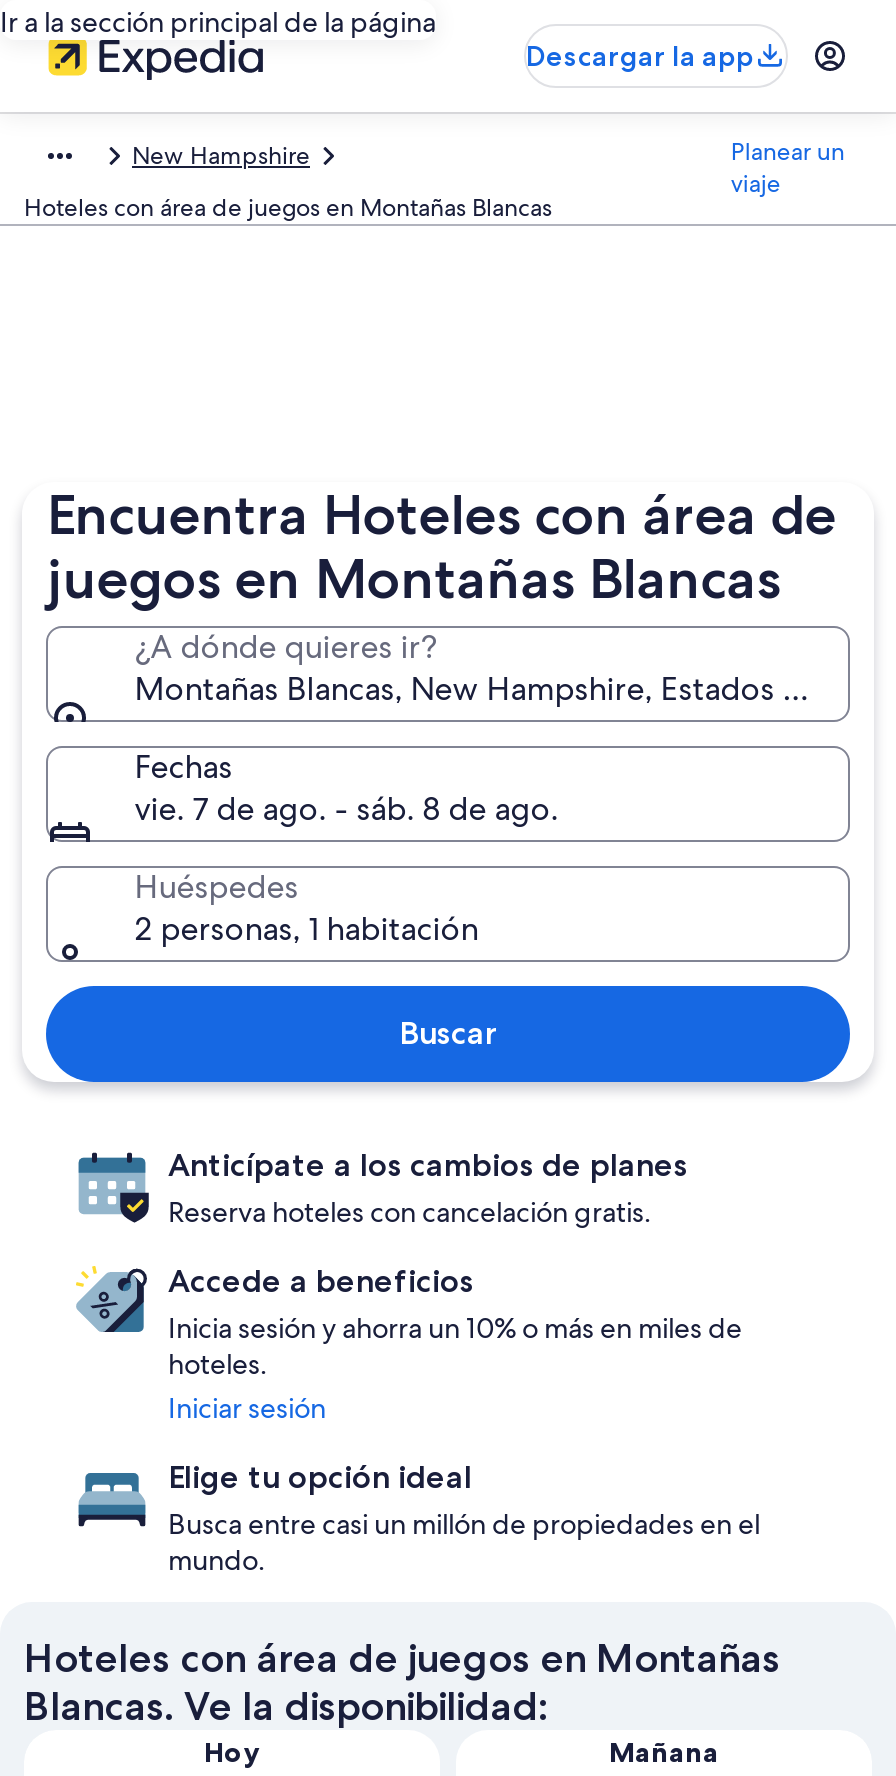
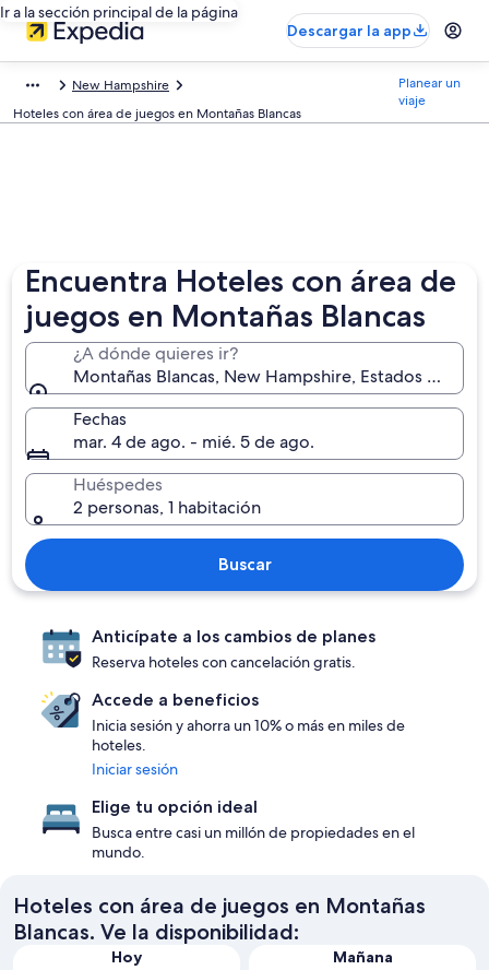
- vie. 7 de ago. - sáb. 8 de ago.
+ mar. 4 de ago. - mié. 5 de ago.
